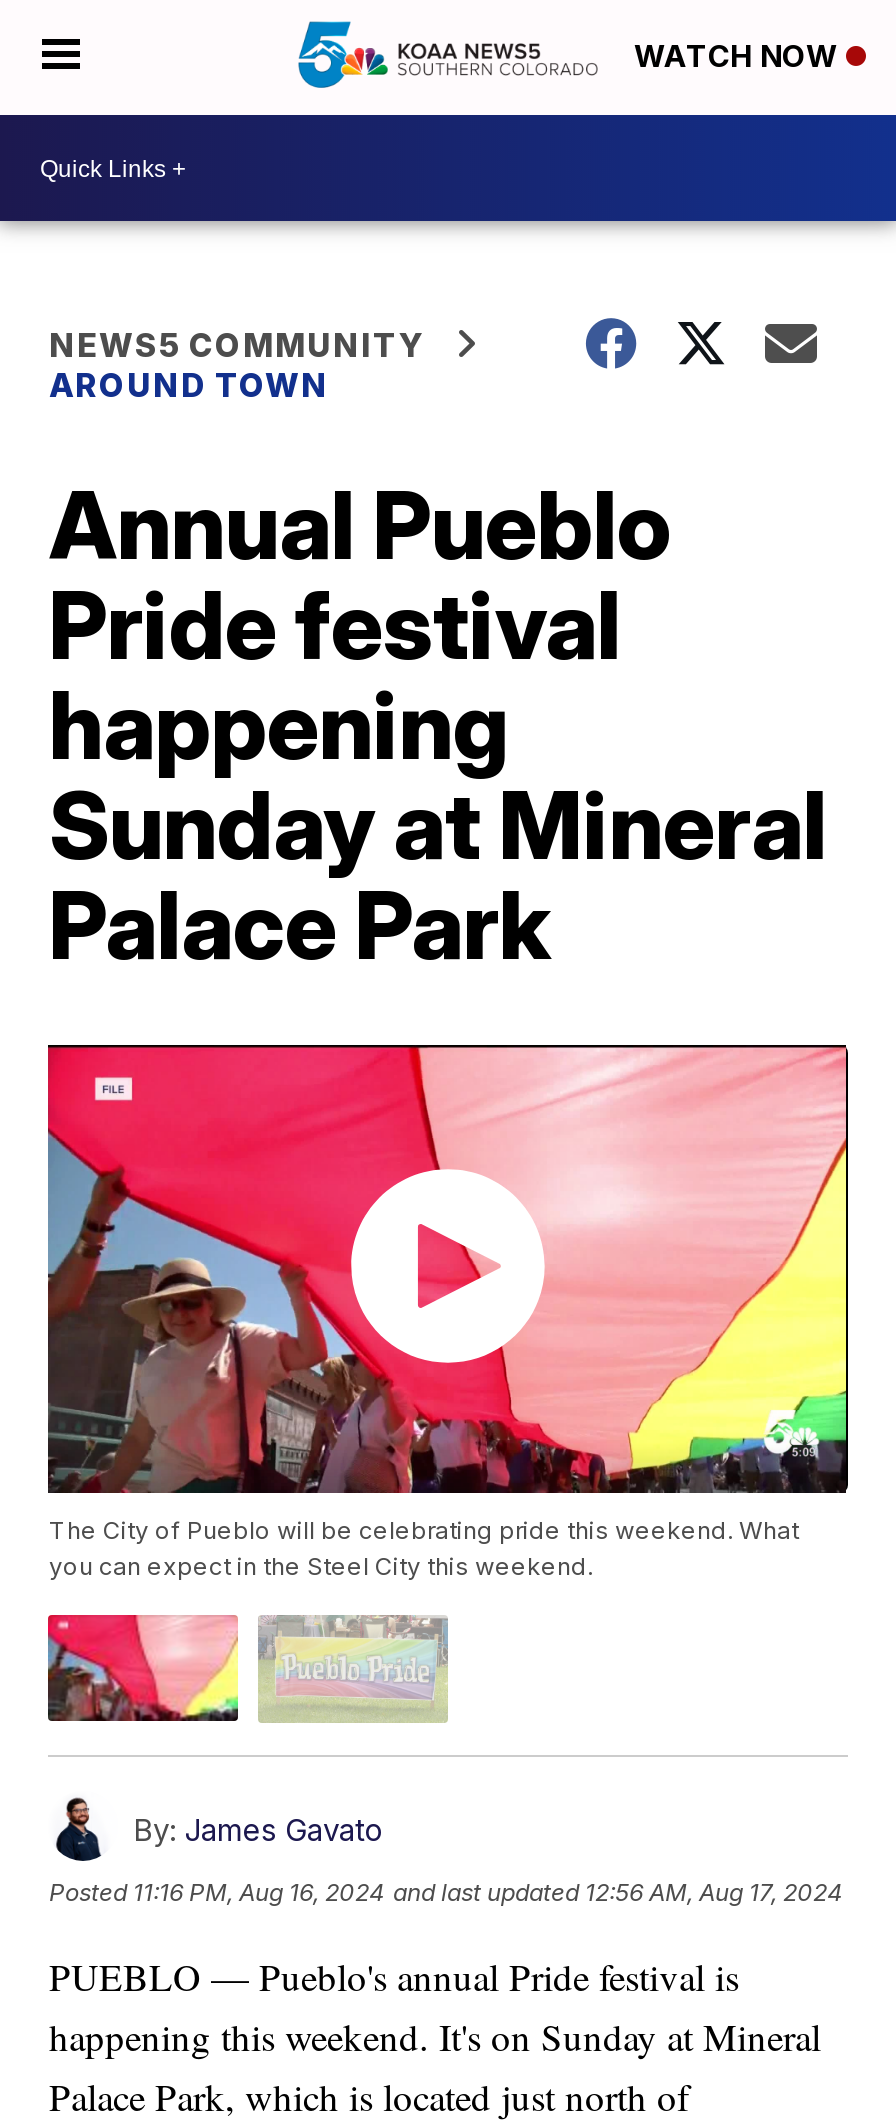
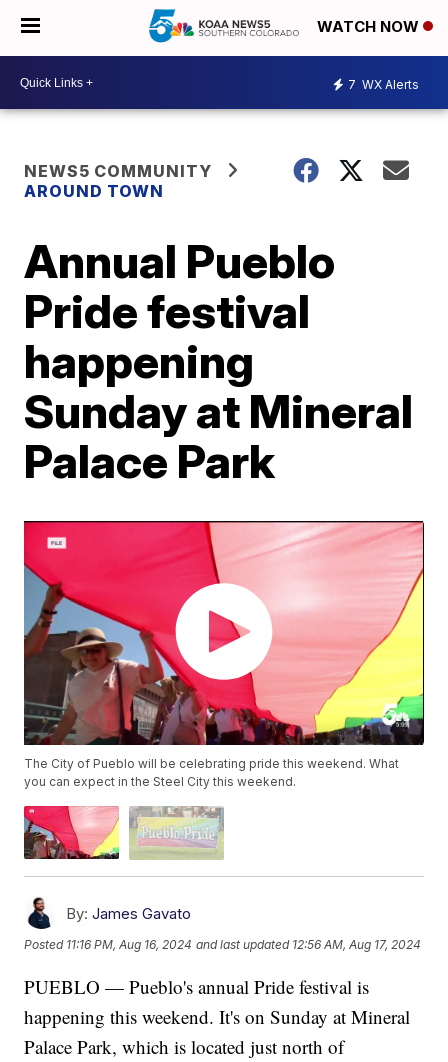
+ 7 WX Alerts
